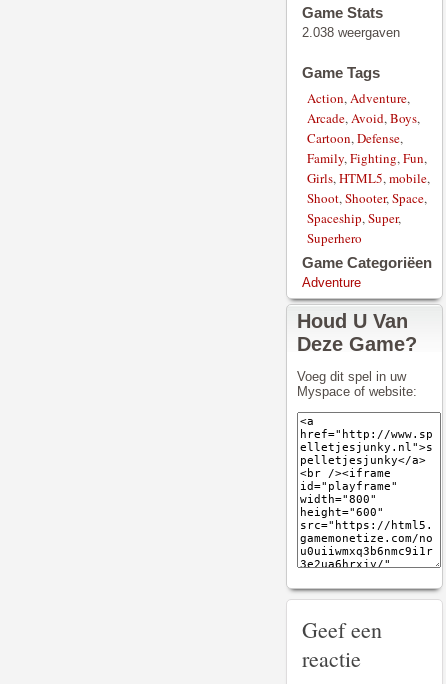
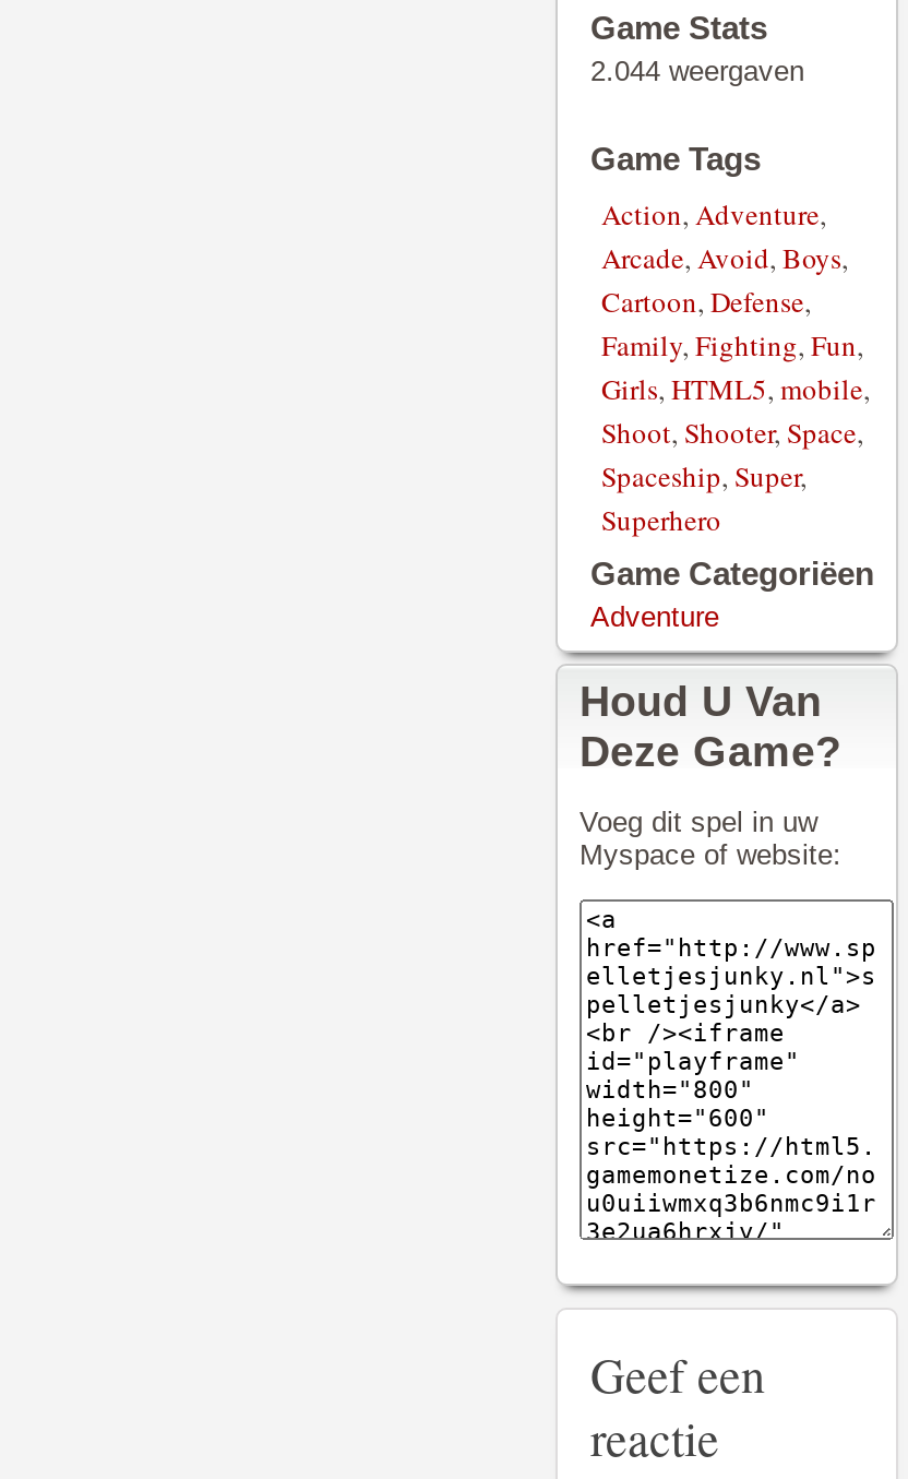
- 2.038 weergaven
+ 2.044 weergaven
